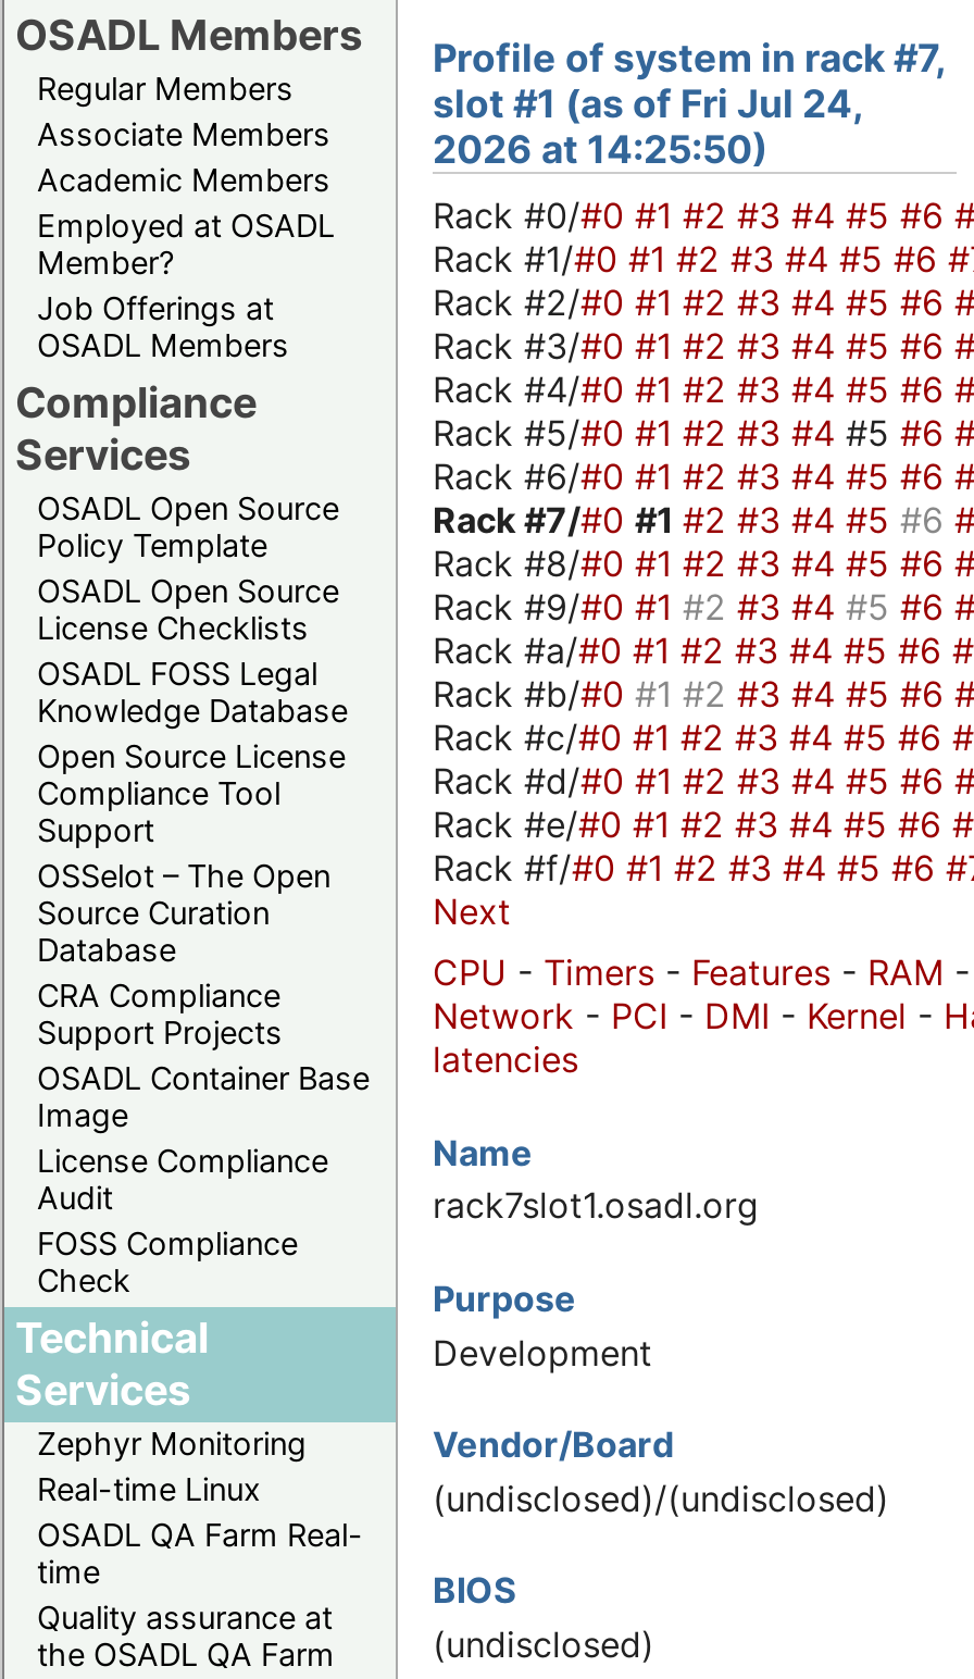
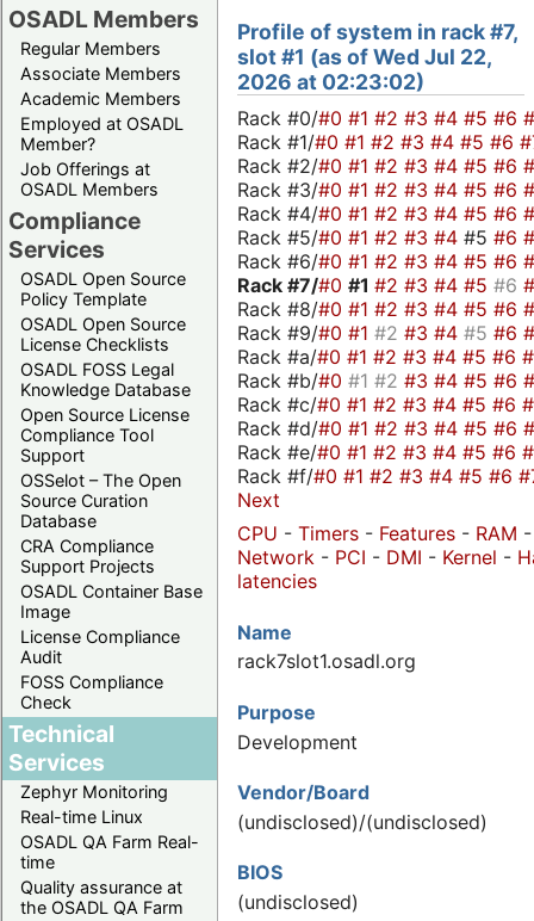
- slot #1 (as of Fri Jul 24,
+ slot #1 (as of Wed Jul 22,

- 2026 at 14:25:50)
+ 2026 at 02:23:02)
